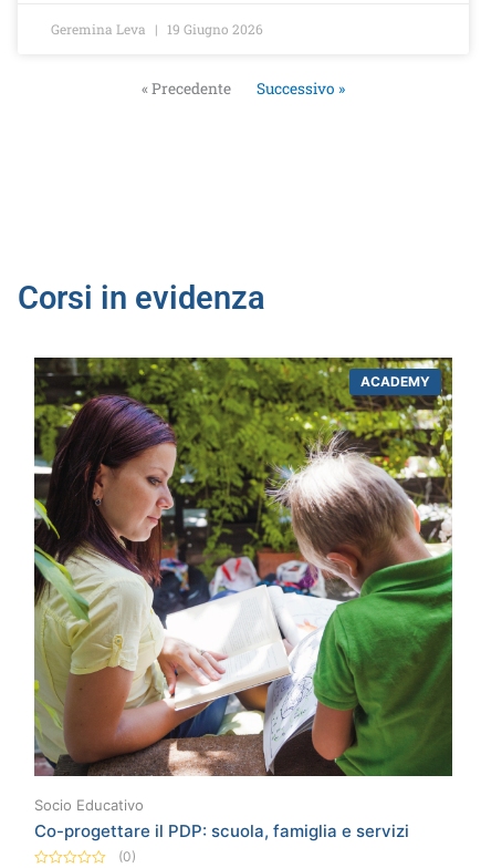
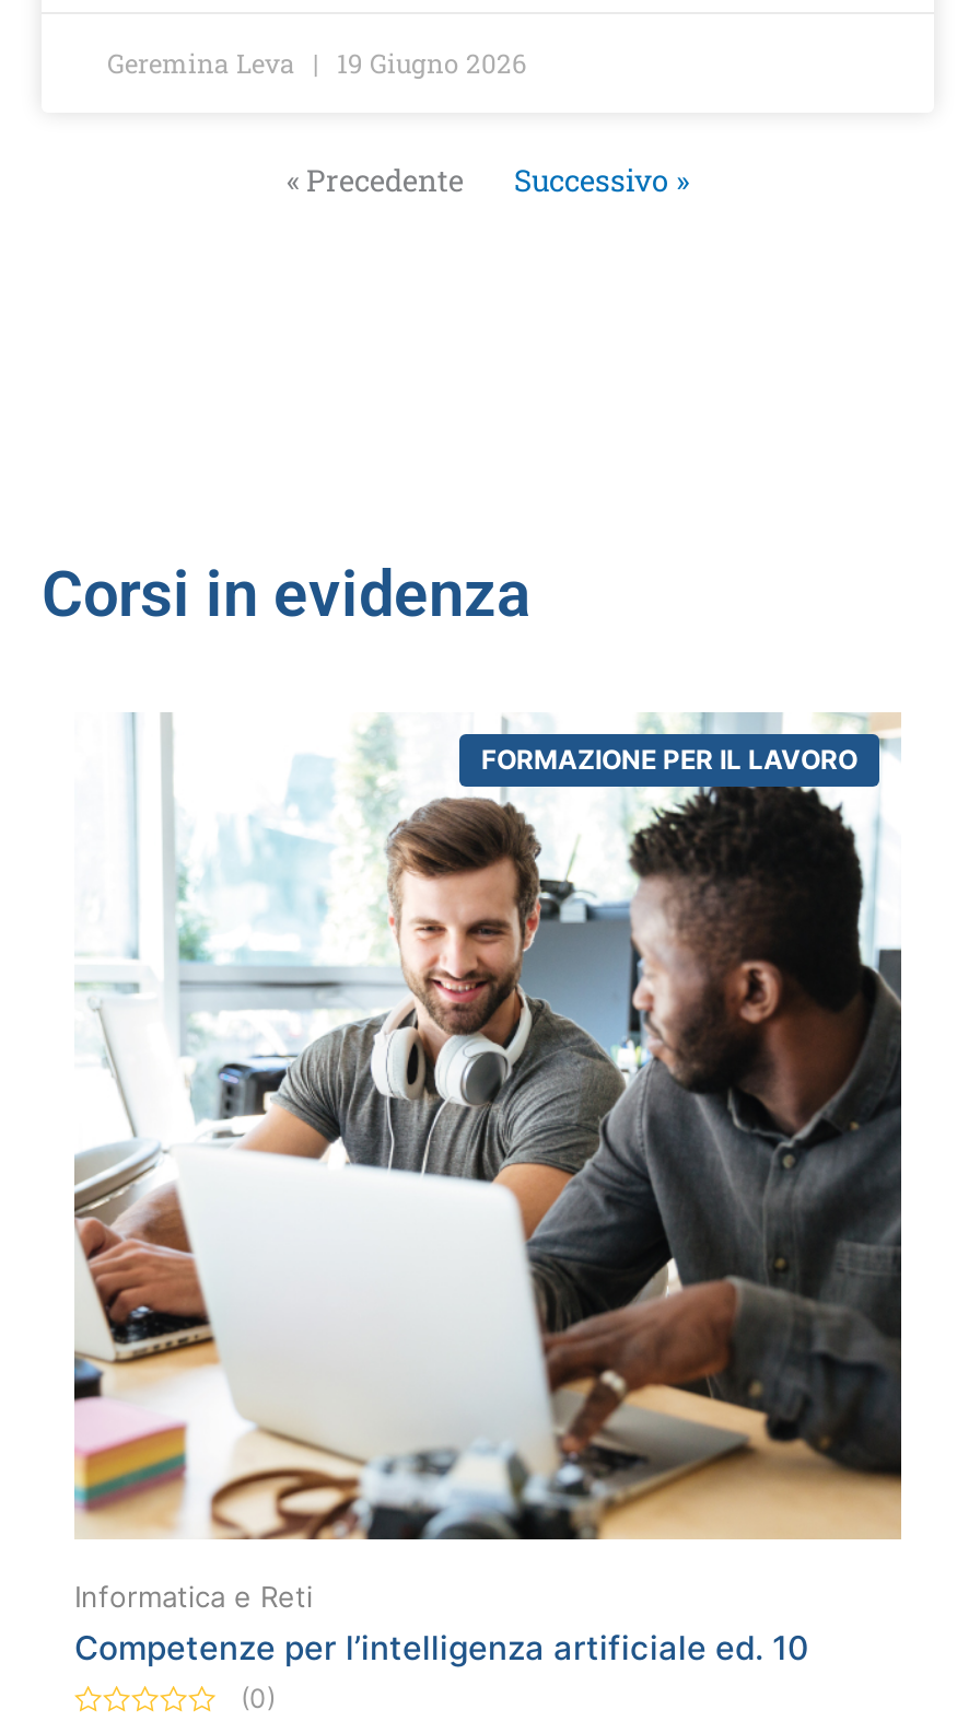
- [image]
- ACADEMY
+ [image]
+ FORMAZIONE PER IL LAVORO

- Socio Educativo
- Co-progettare il PDP: scuola, famiglia e servizi
+ Informatica e Reti
+ Competenze per l’intelligenza artificiale ed. 10
